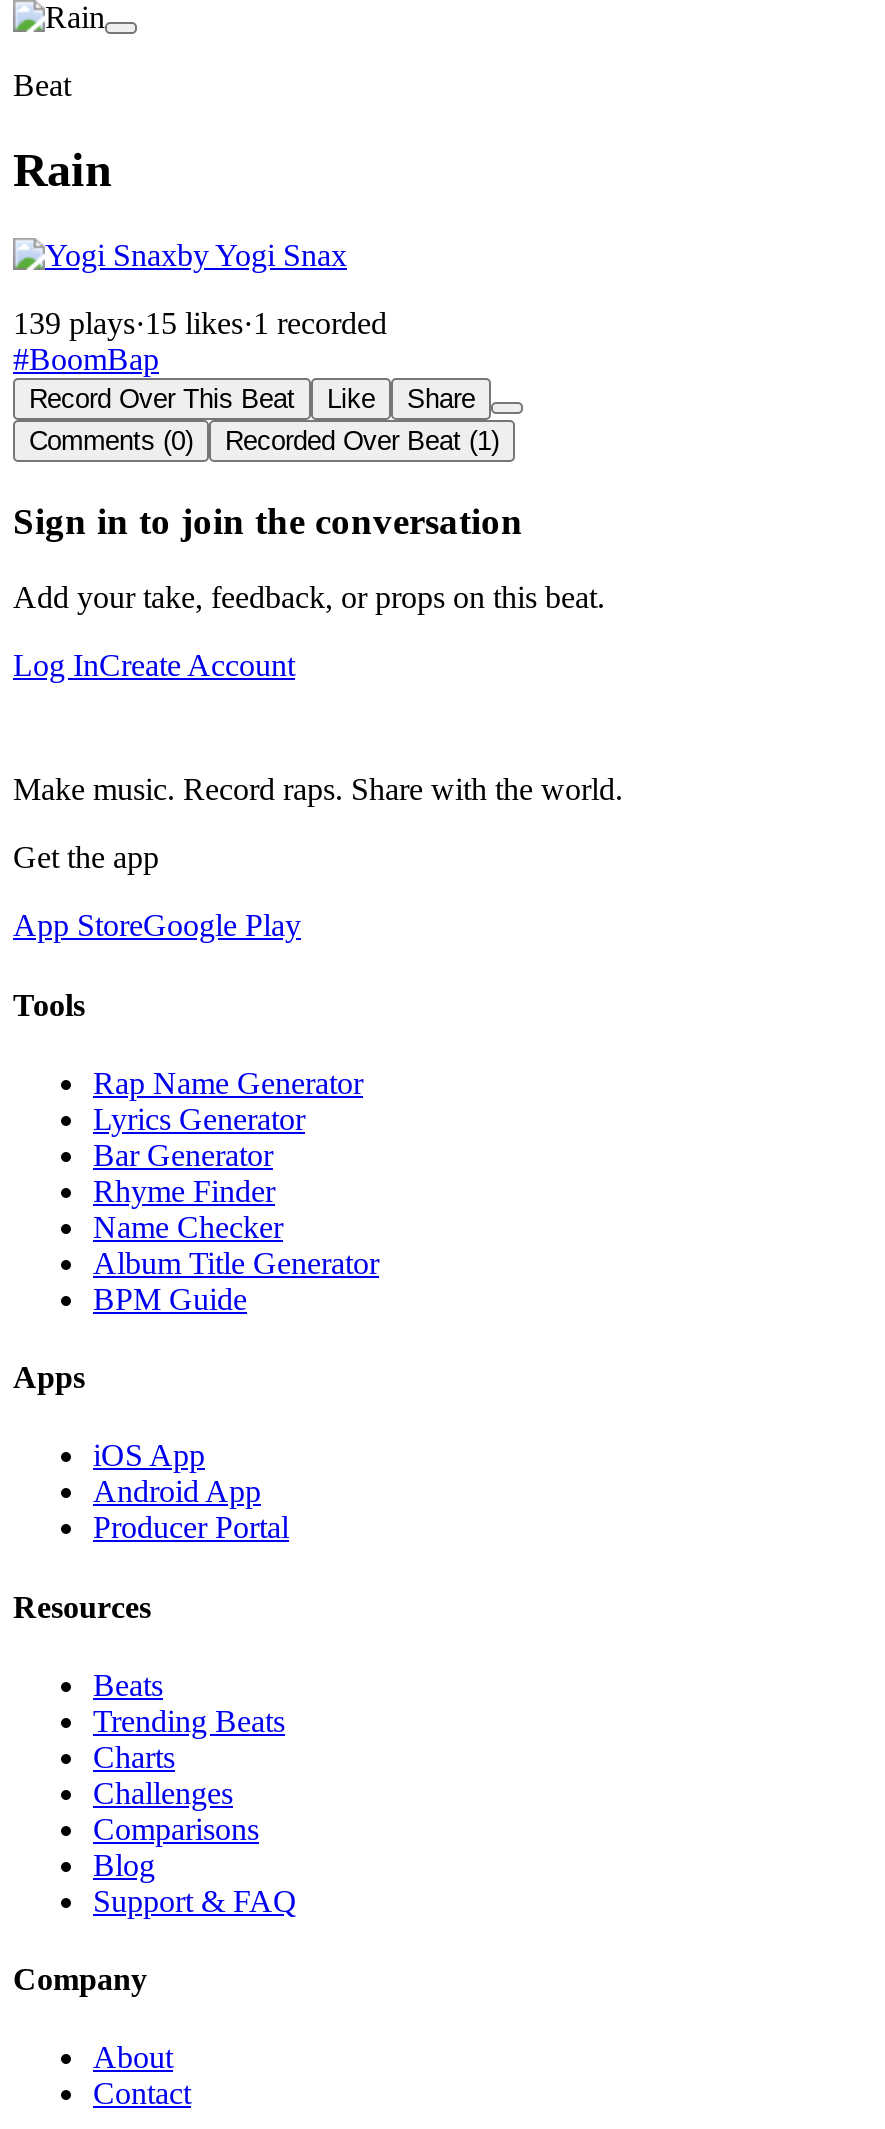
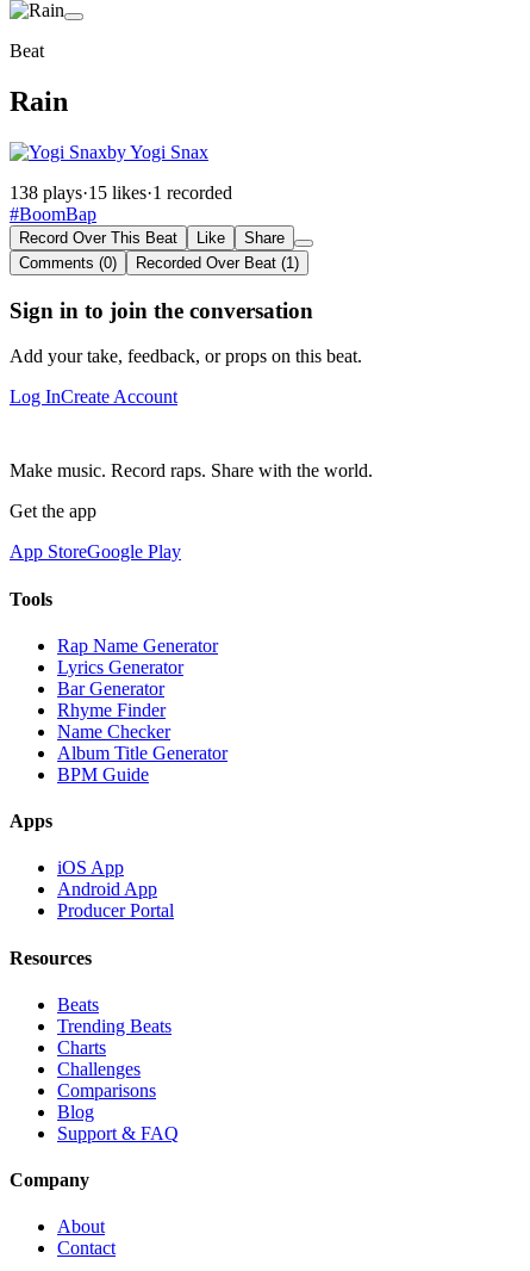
- 139 plays · 15 likes · 1 recorded
+ 138 plays · 15 likes · 1 recorded
